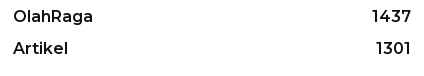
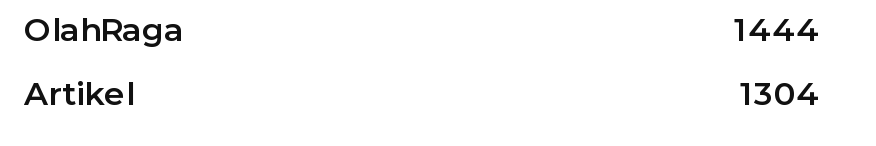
- 1437
+ 1444

- 1301
+ 1304
